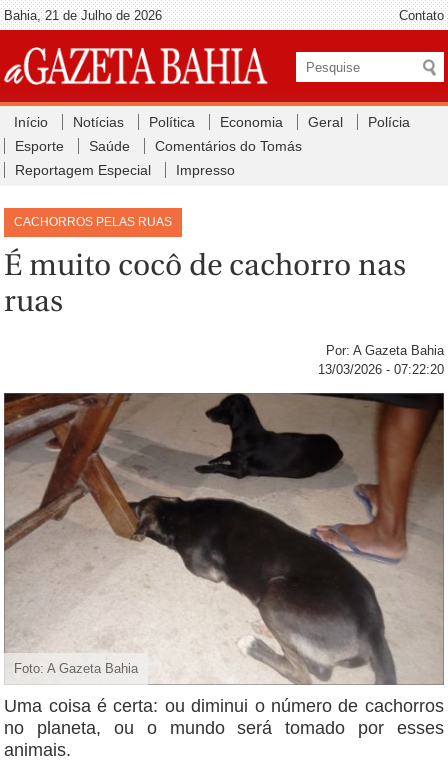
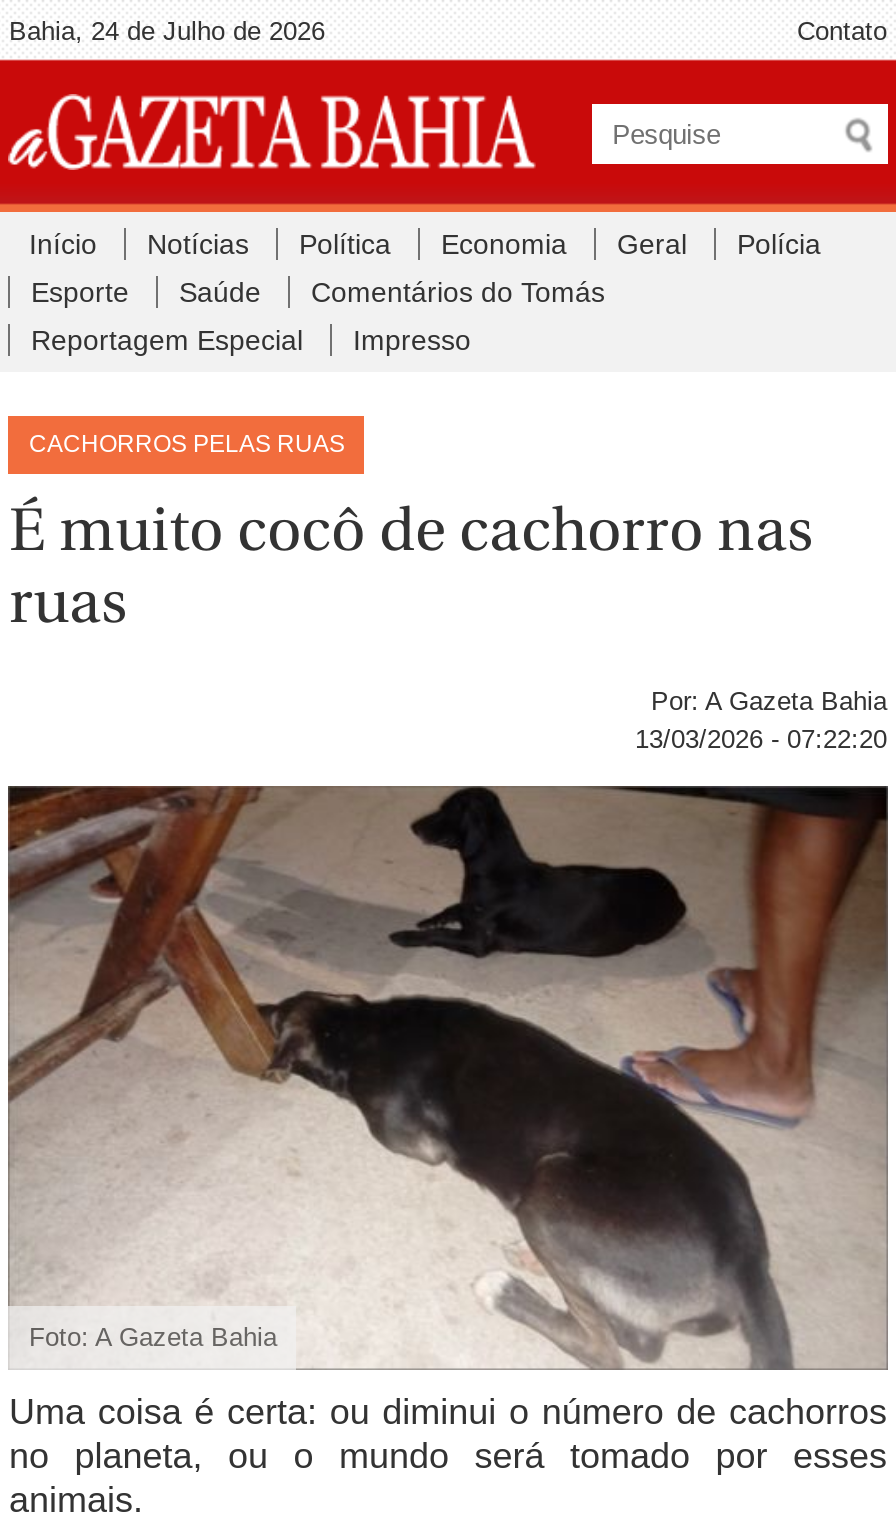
- Bahia, 21 de Julho de 2026
+ Bahia, 24 de Julho de 2026
